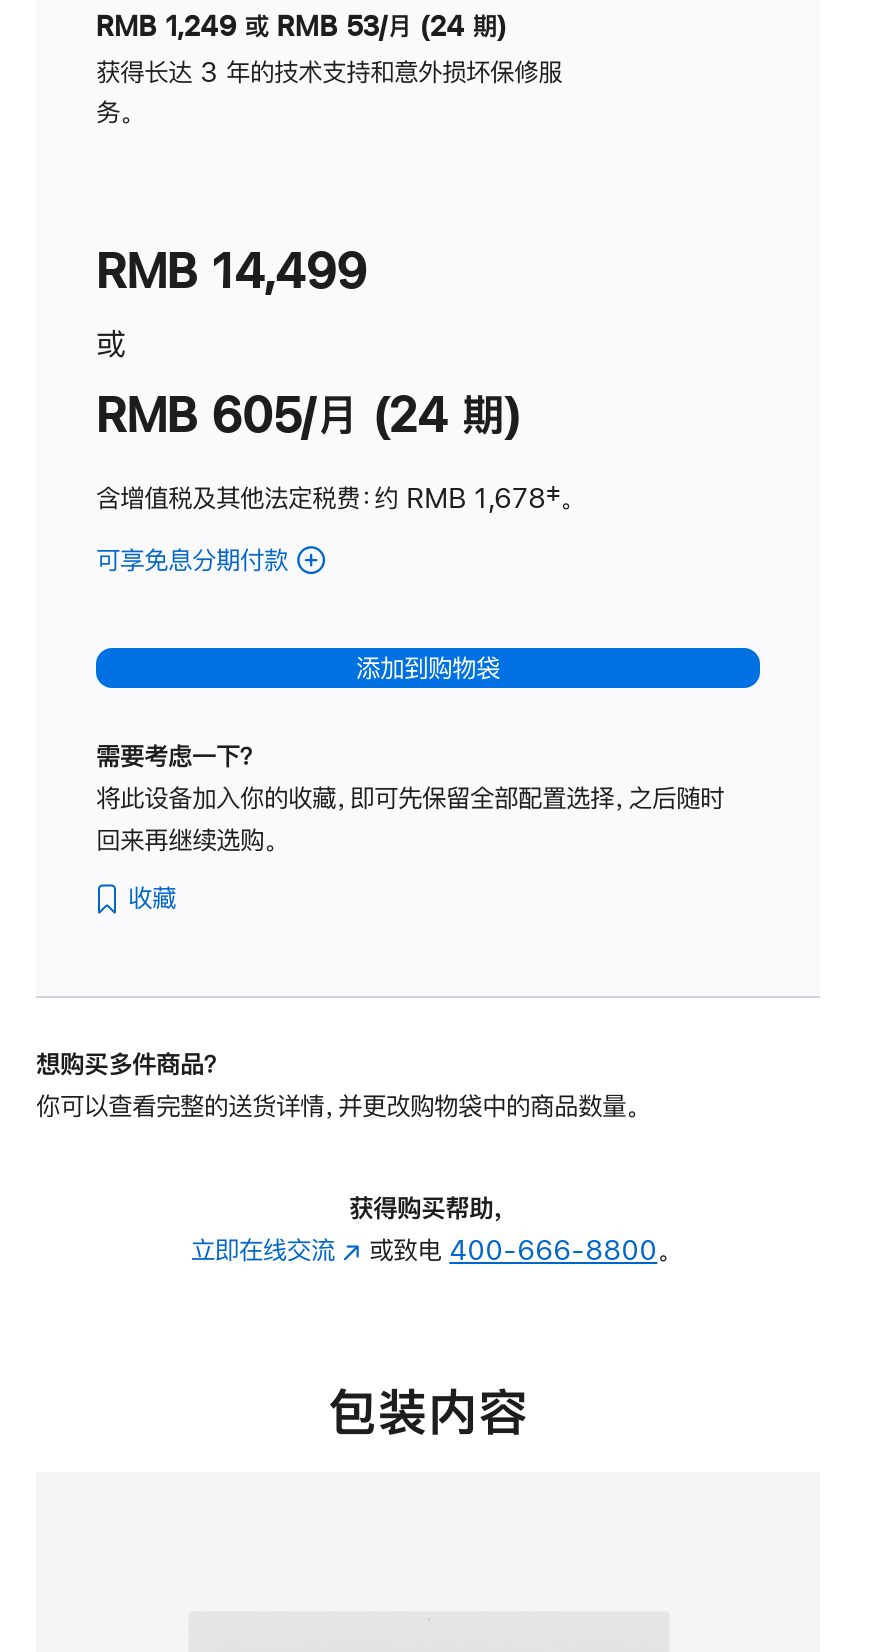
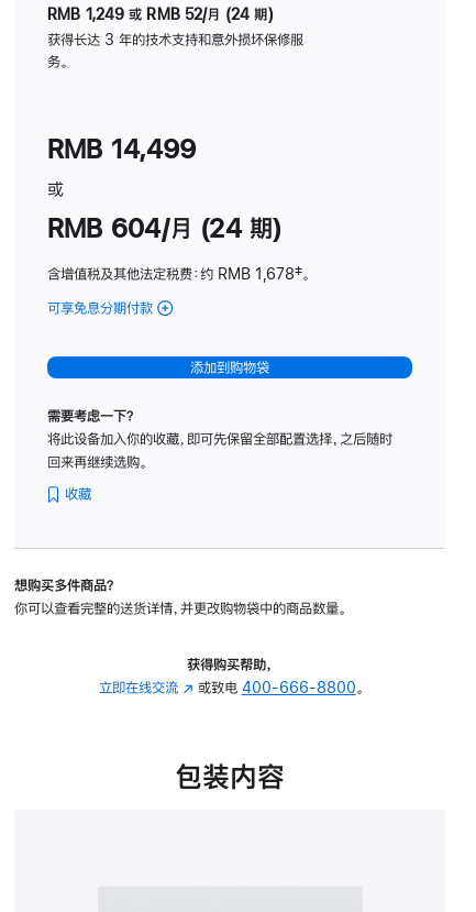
- RMB 1,249 或 RMB 53/月 (24 期)
+ RMB 1,249 或 RMB 52/月 (24 期)

- RMB 605/月 (24 期)
+ RMB 604/月 (24 期)
